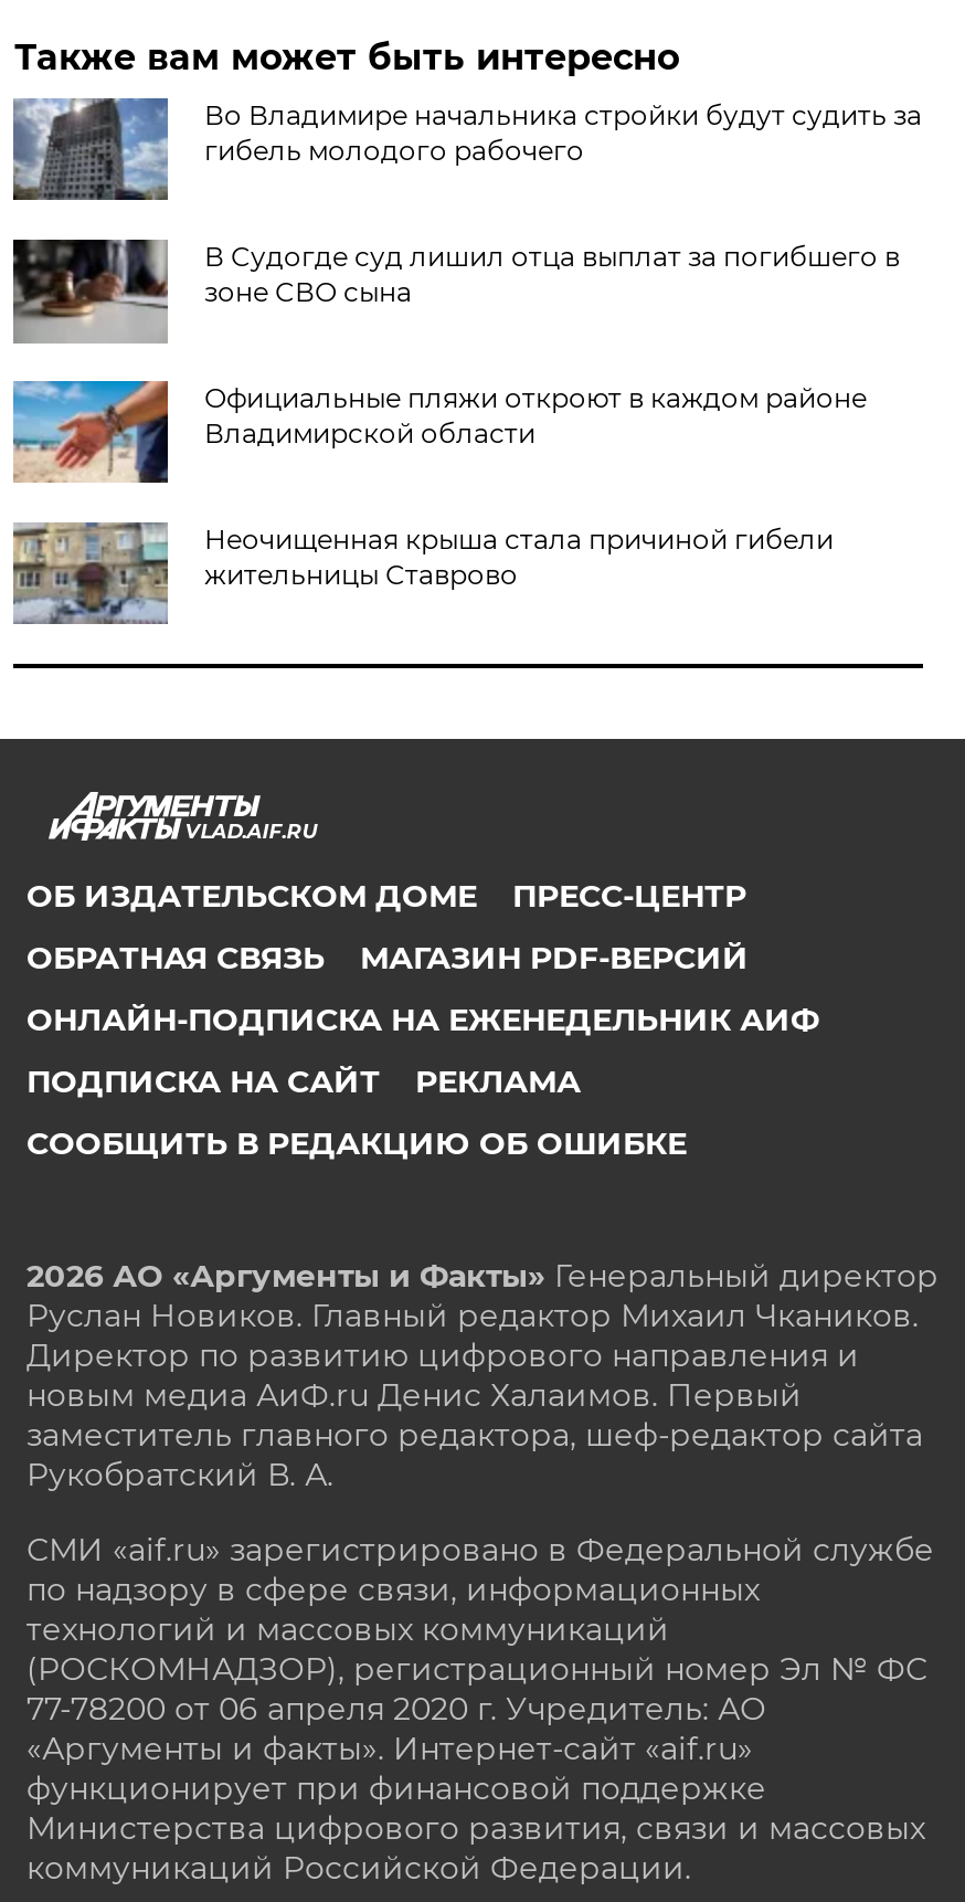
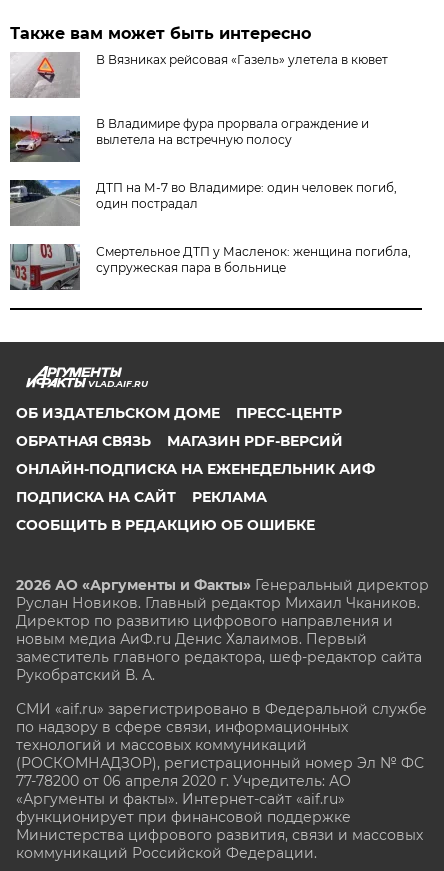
- [image]
- Во Владимире начальника стройки будут судить за
- гибель молодого рабочего
+ [image]
+ В Вязниках рейсовая «Газель» улетела в кювет

- [image]
- В Судогде суд лишил отца выплат за погибшего в
- зоне СВО сына
+ [image]
+ В Владимире фура прорвала ограждение и
+ вылетела на встречную полосу

- [image]
- Официальные пляжи откроют в каждом районе
- Владимирской области
+ [image]
+ ДТП на М-7 во Владимире: один человек погиб,
+ один пострадал

- [image]
- Неочищенная крыша стала причиной гибели
- жительницы Ставрово
+ [image]
+ Смертельное ДТП у Масленок: женщина погибла,
+ супружеская пара в больнице
